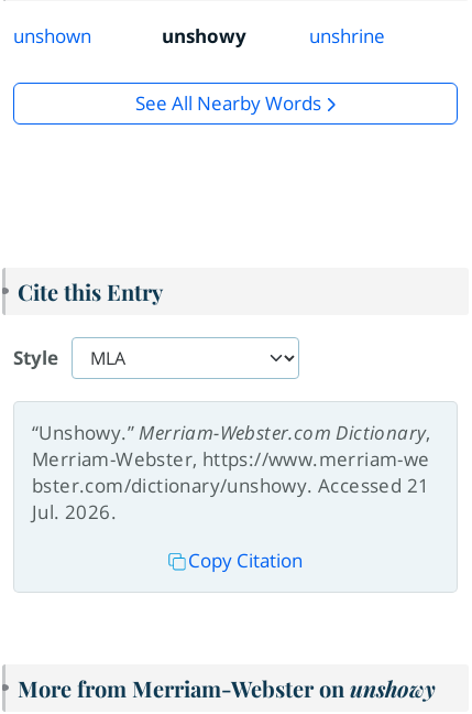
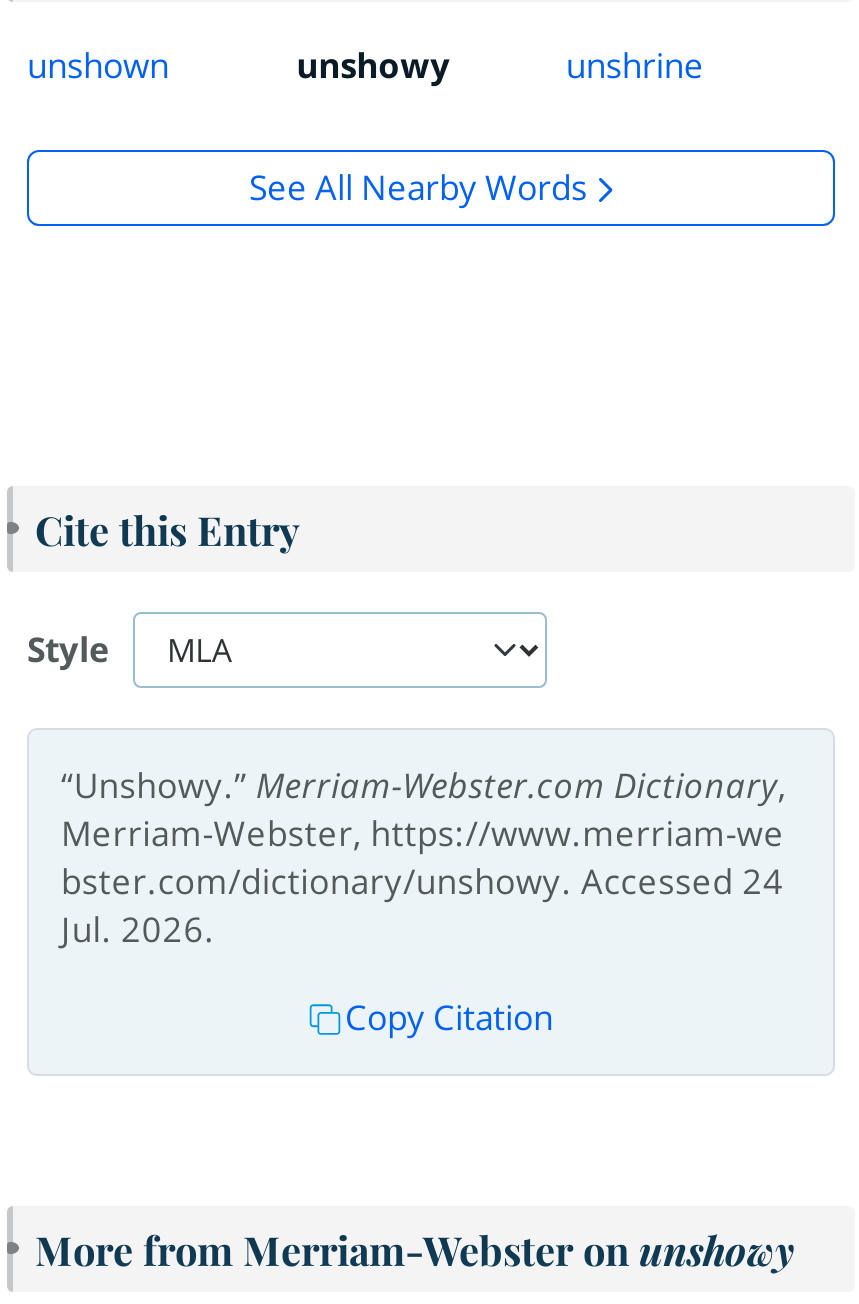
- bster.com/dictionary/unshowy. Accessed 21
+ bster.com/dictionary/unshowy. Accessed 24
